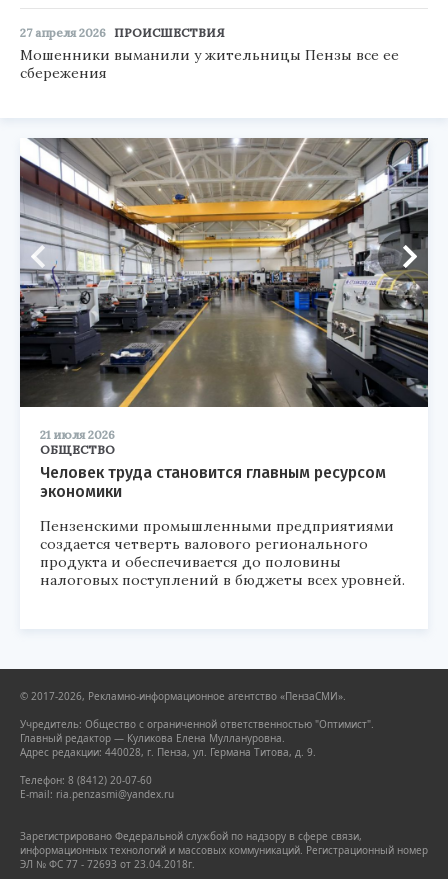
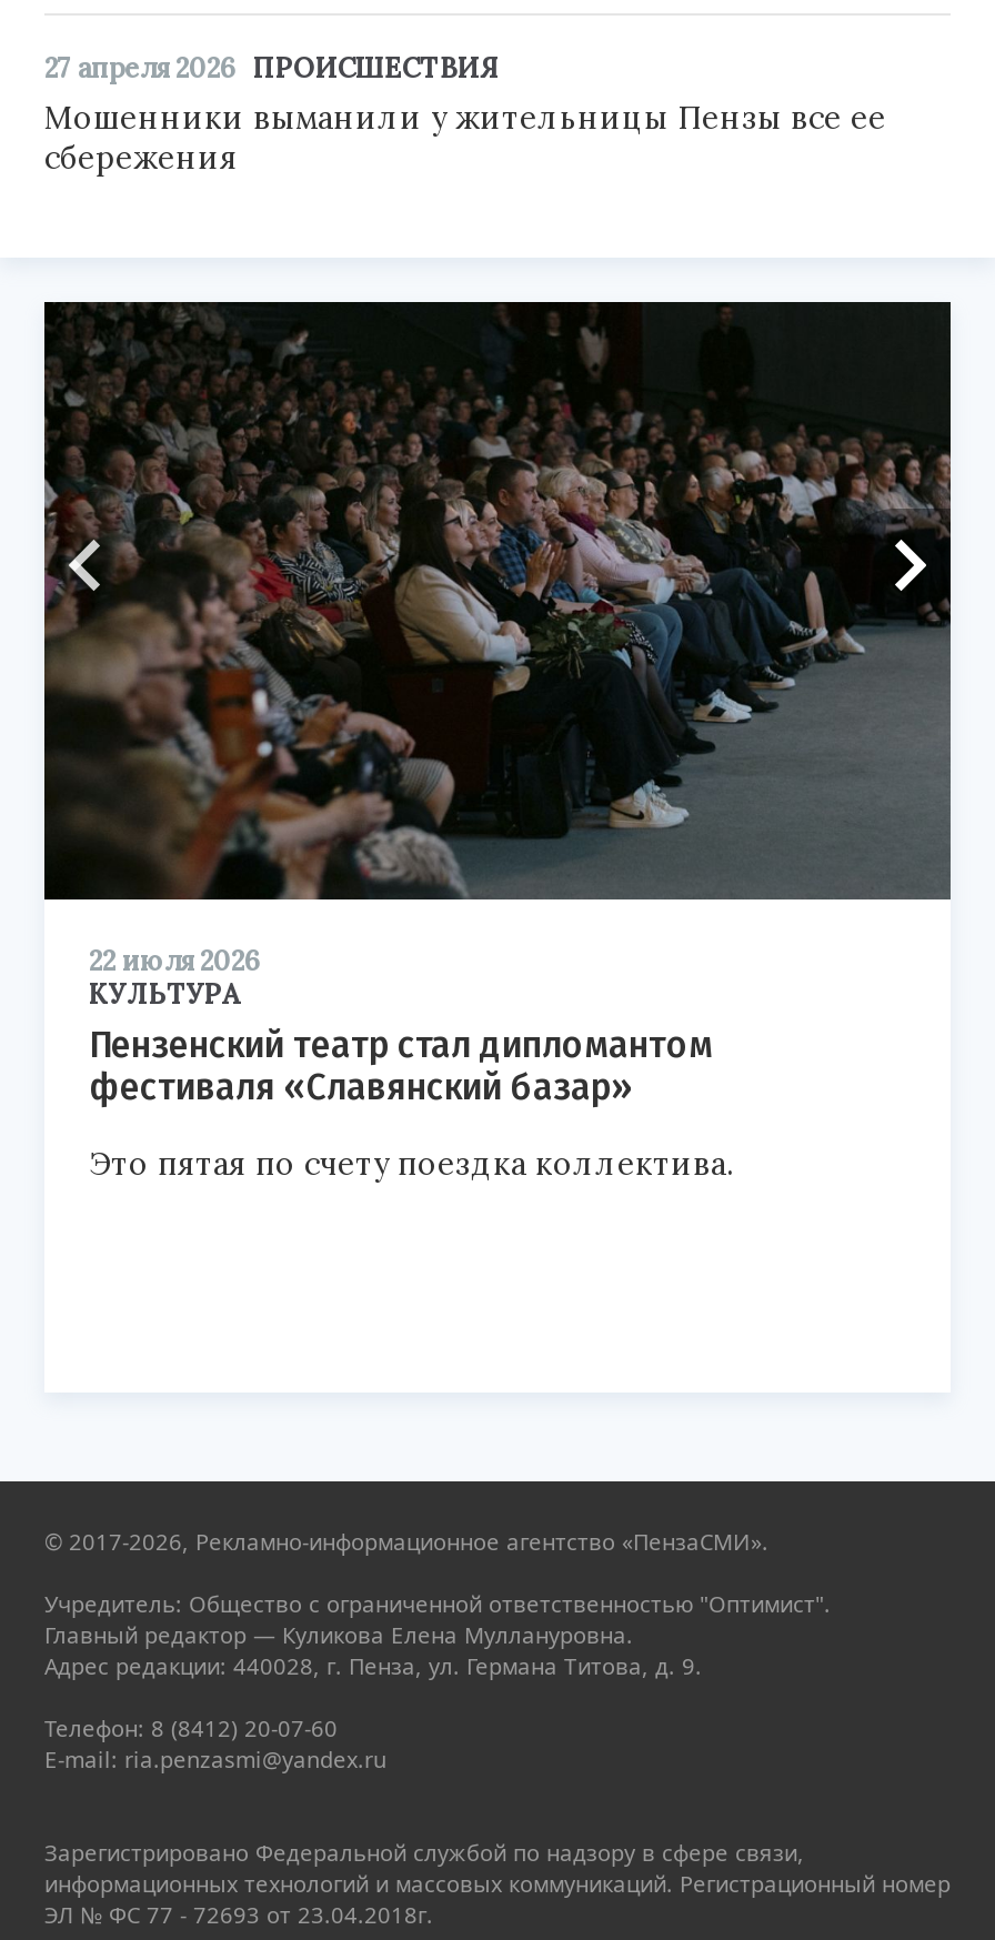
- [image]
- 21 июля 2026
- ОБЩЕСТВО
- Человек труда становится главным ресурсом
- экономики
+ [image]
+ 22 июля 2026
+ КУЛЬТУРА
+ Пензенский театр стал дипломантом
+ фестиваля «Славянский базар»

- Пензенскими промышленными предприятиями
- создается четверть валового регионального
- продукта и обеспечивается до половины
- налоговых поступлений в бюджеты всех уровней.
+ Это пятая по счету поездка коллектива.
